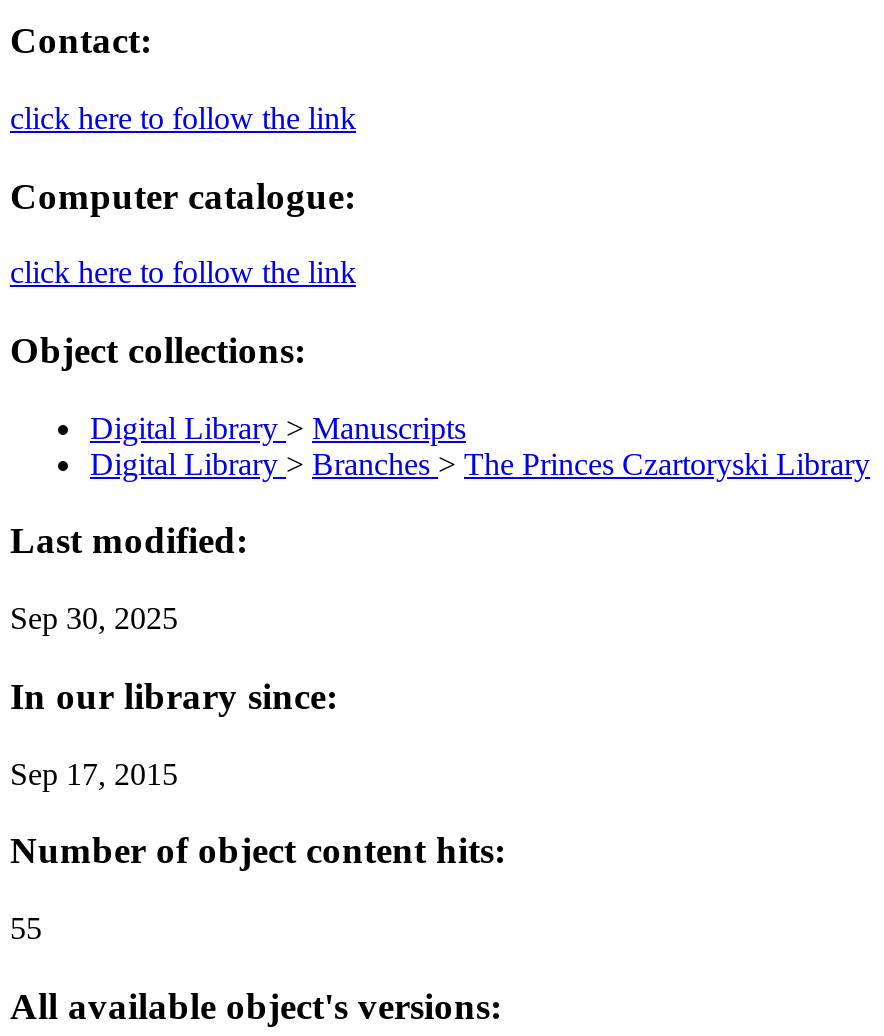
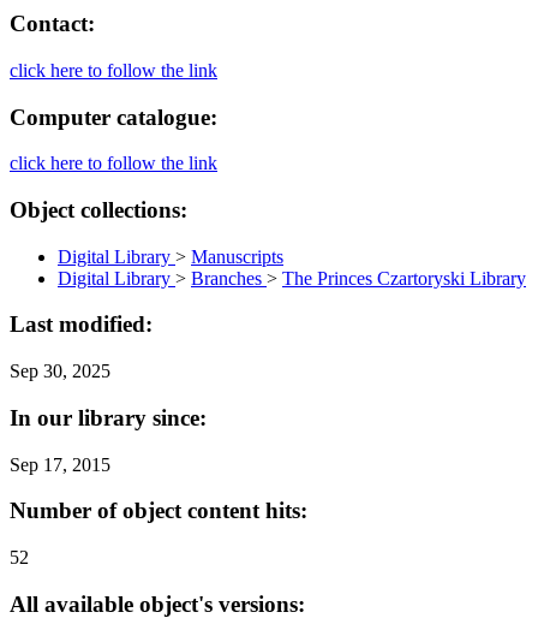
- 55
+ 52
